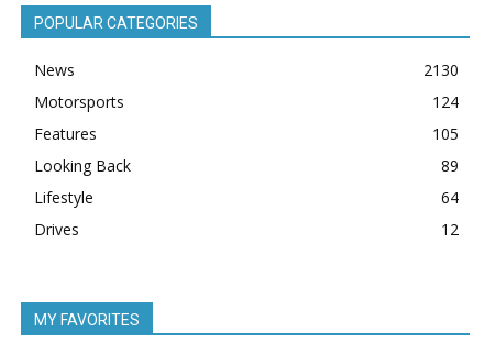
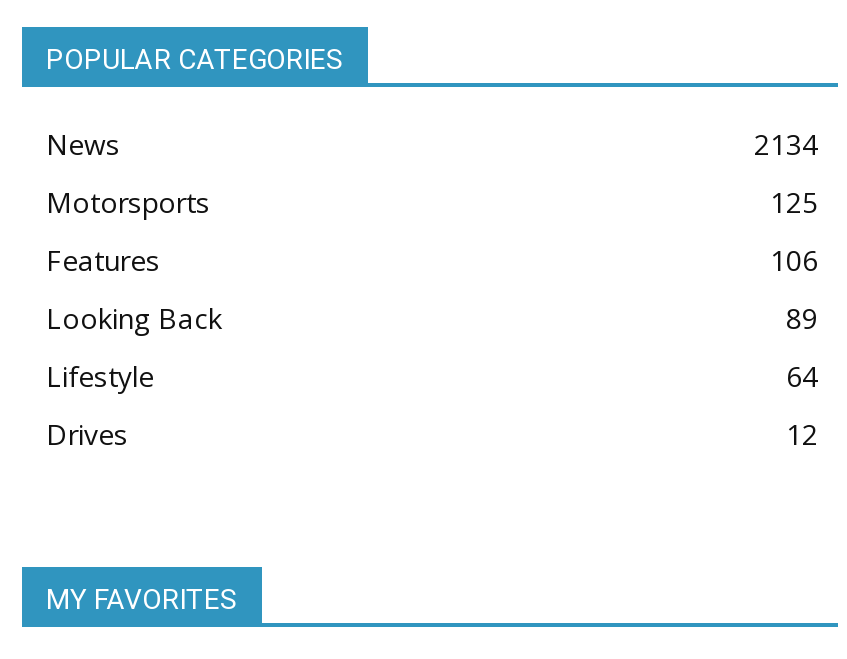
- 2130
+ 2134

- 124
+ 125

- 105
+ 106
